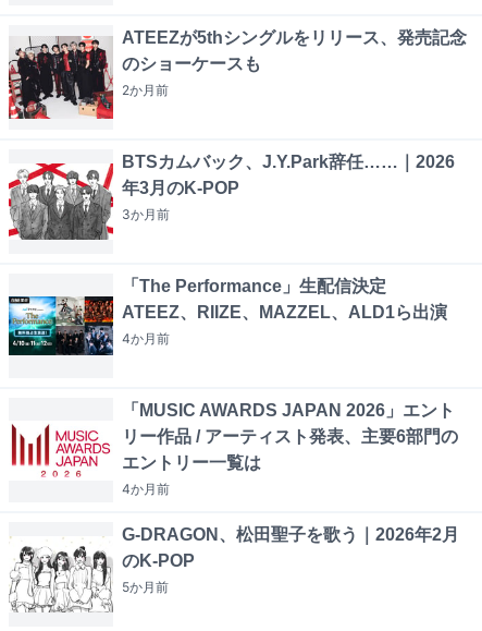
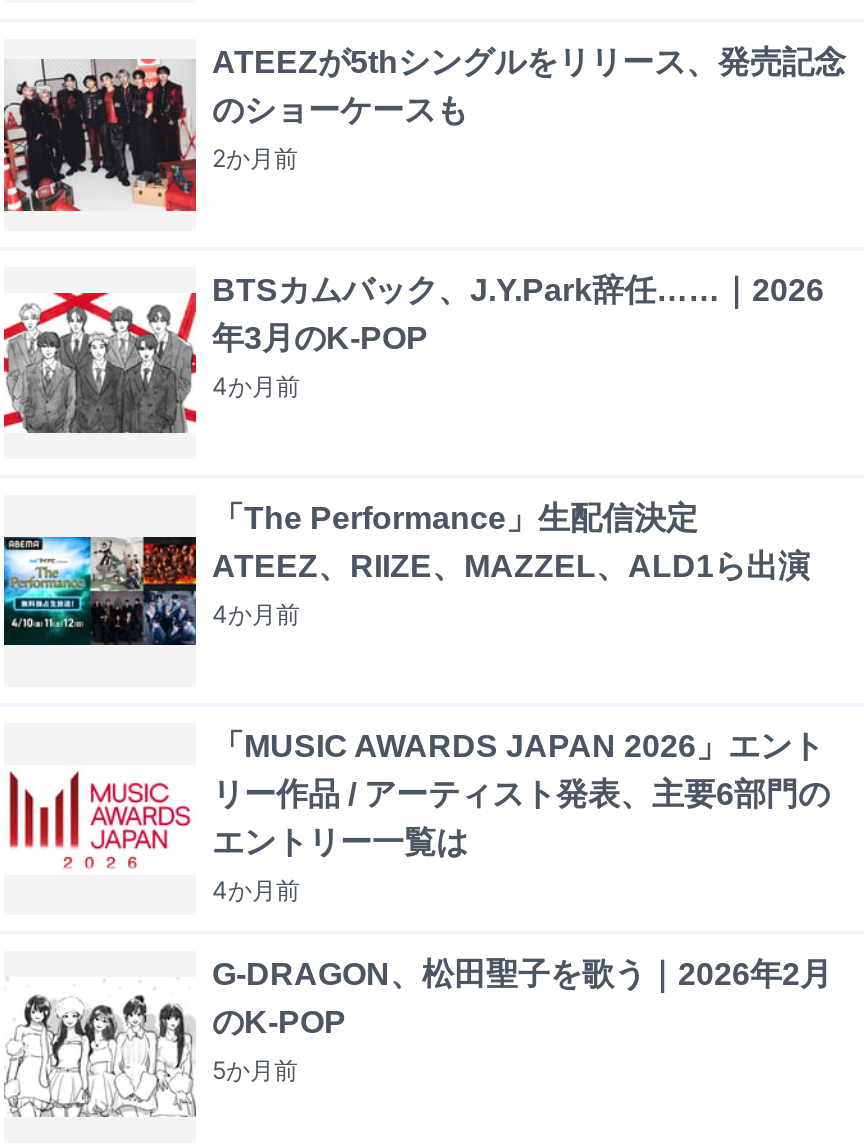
- 3か月前
+ 4か月前
